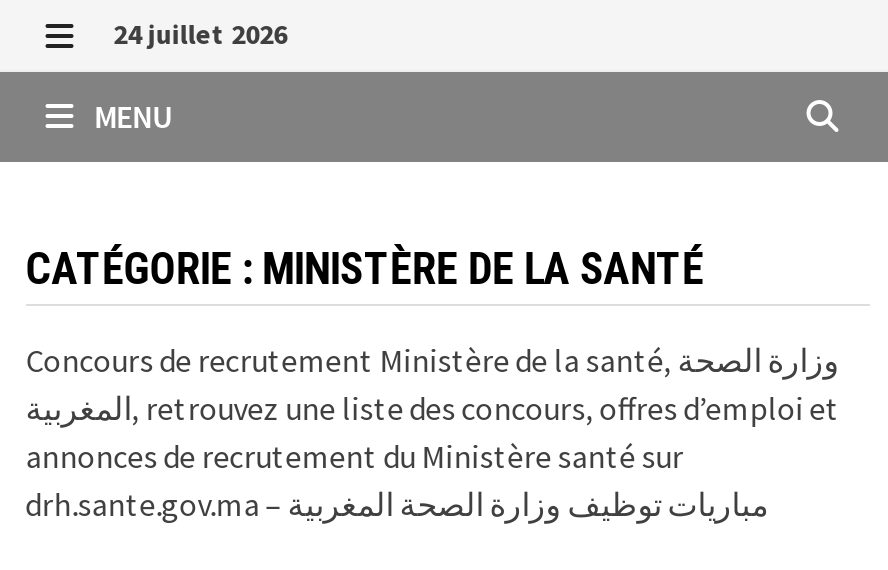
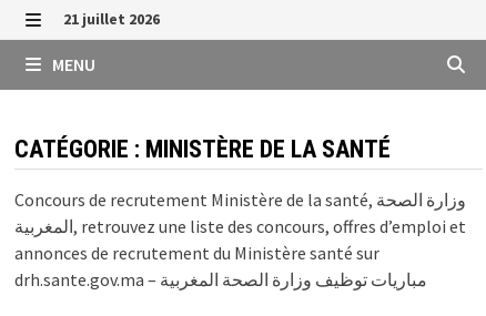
- 24 juillet 2026
+ 21 juillet 2026
